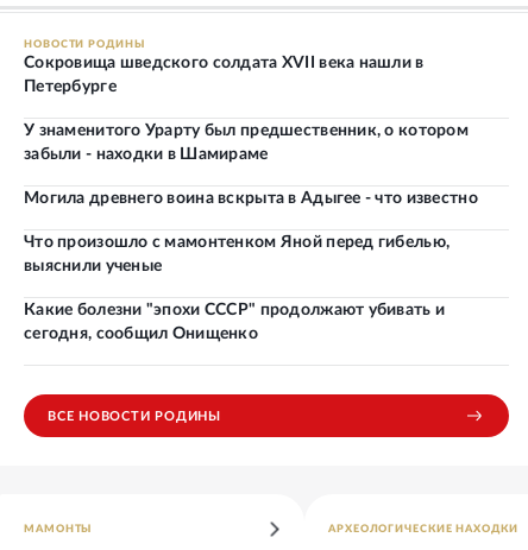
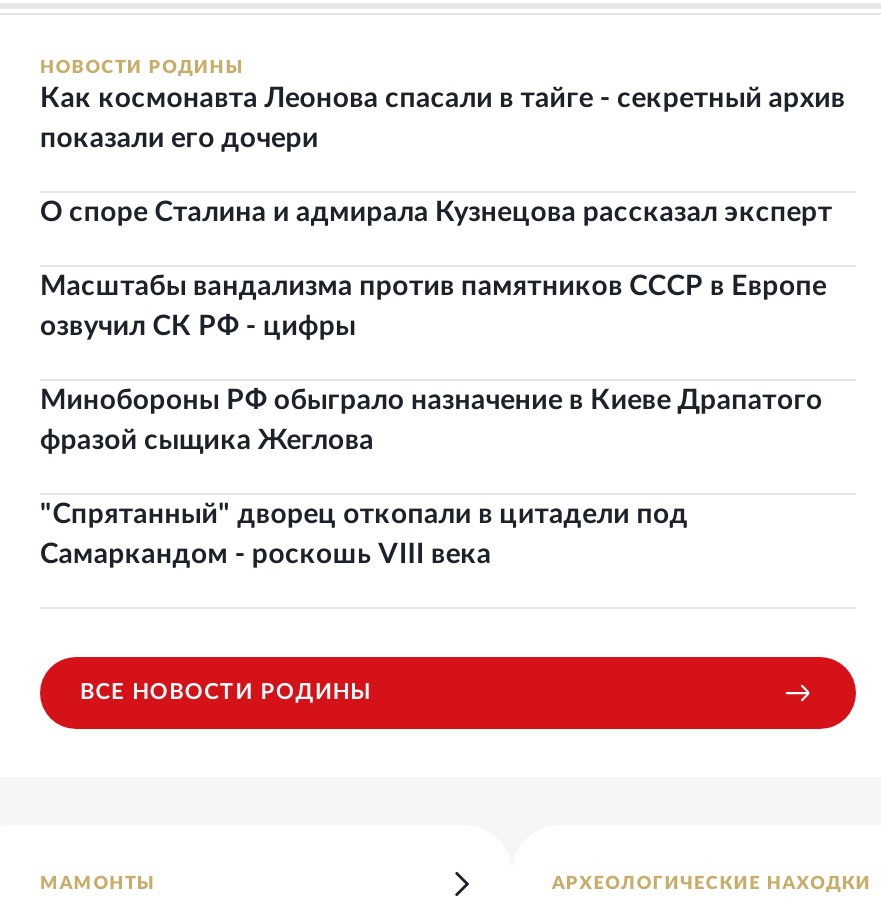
- Сокровища шведского солдата XVII века нашли в
- Петербурге
+ Как космонавта Леонова спасали в тайге - секретный архив
+ показали его дочери

- У знаменитого Урарту был предшественник, о котором
- забыли - находки в Шамираме
+ О споре Сталина и адмирала Кузнецова рассказал эксперт

- Могила древнего воина вскрыта в Адыгее - что известно
+ Масштабы вандализма против памятников СССР в Европе
+ озвучил СК РФ - цифры

- Что произошло с мамонтенком Яной перед гибелью,
- выяснили ученые
+ Минобороны РФ обыграло назначение в Киеве Драпатого
+ фразой сыщика Жеглова

- Какие болезни "эпохи СССР" продолжают убивать и
- сегодня, сообщил Онищенко
+ "Спрятанный" дворец откопали в цитадели под
+ Самаркандом - роскошь VIII века
